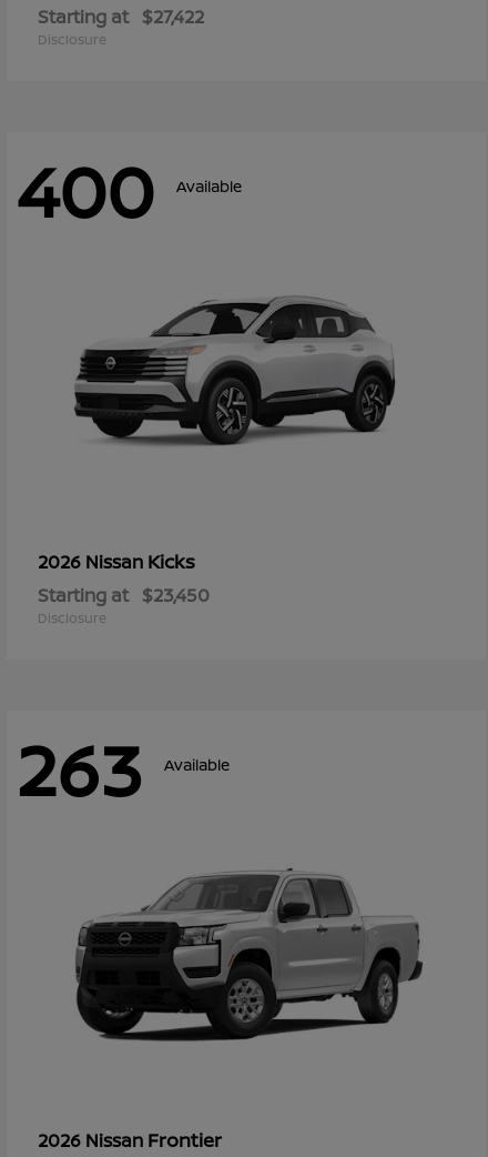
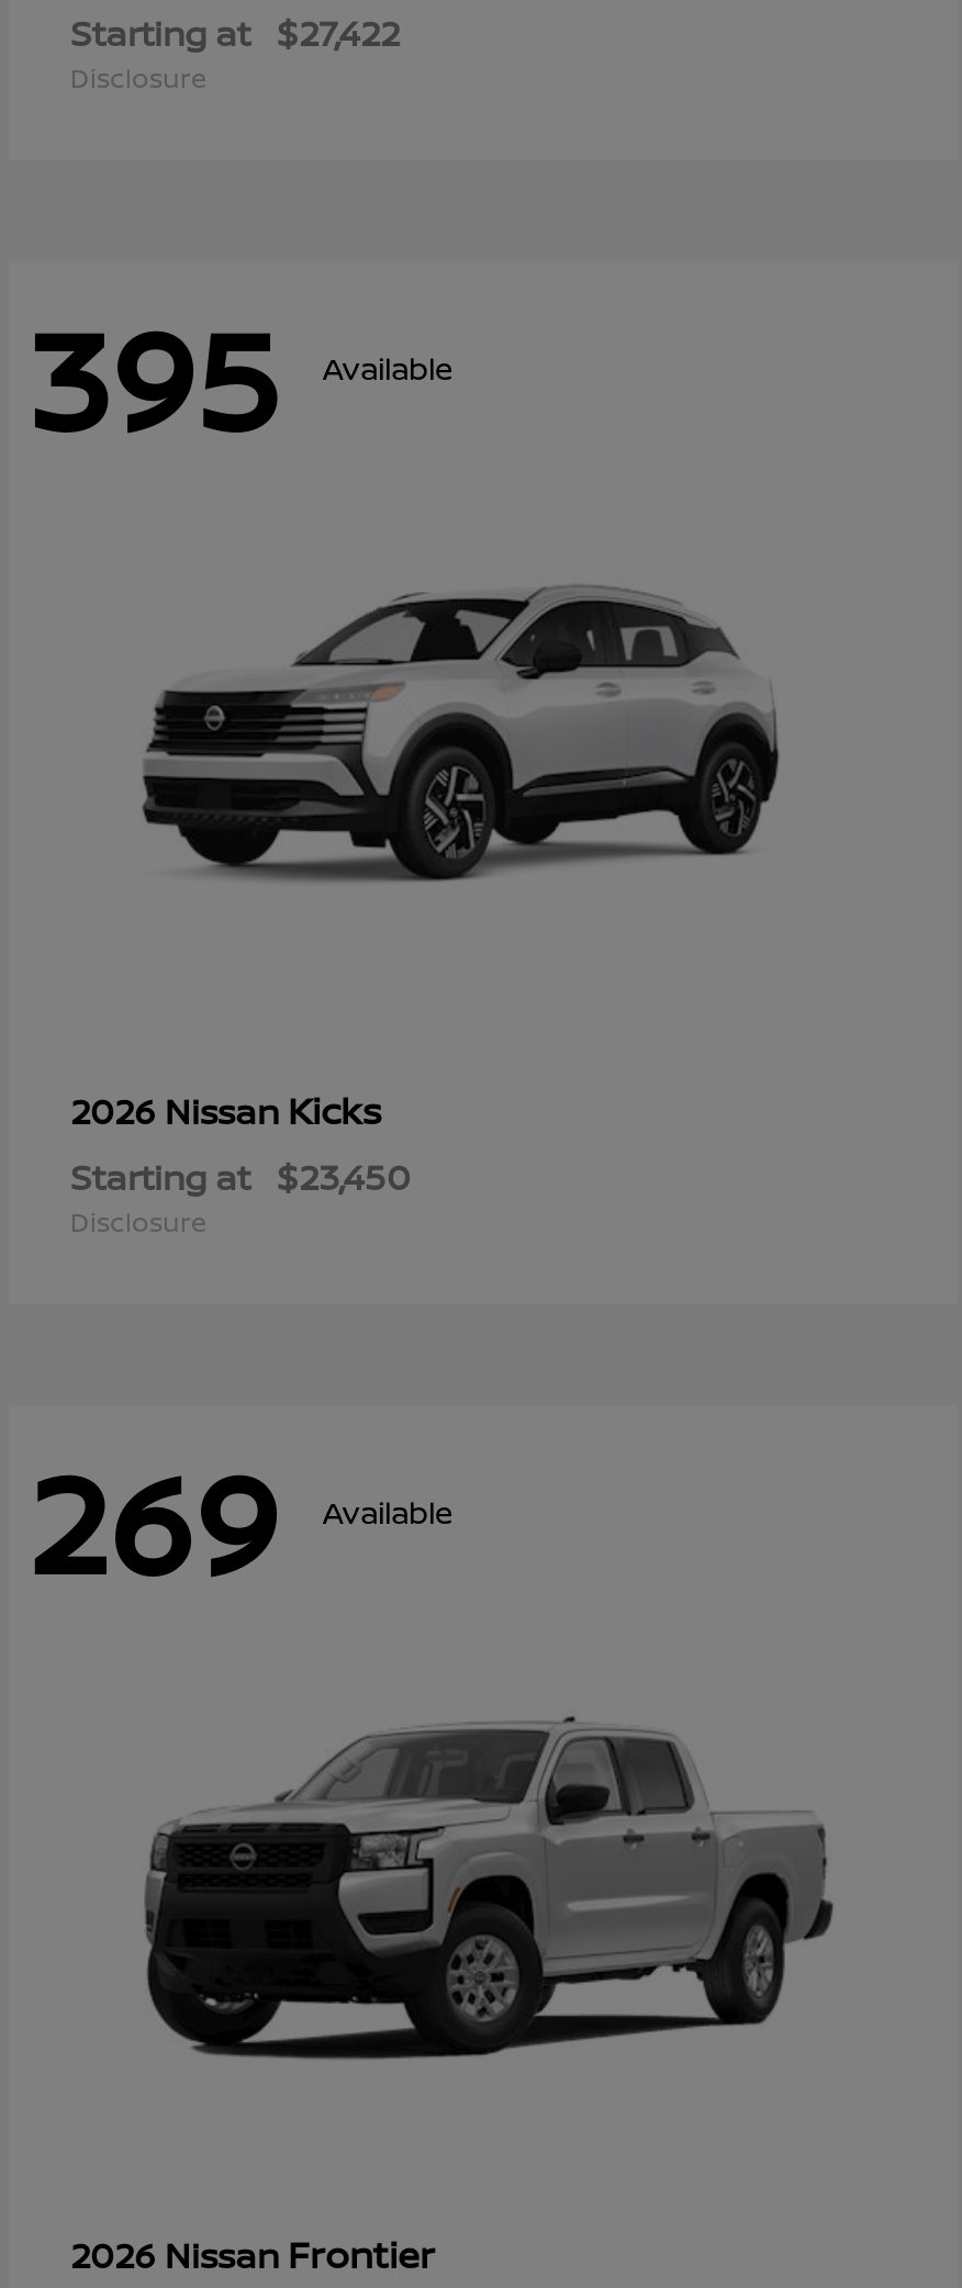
- 400 Available
+ 395 Available

- 263 Available
+ 269 Available
